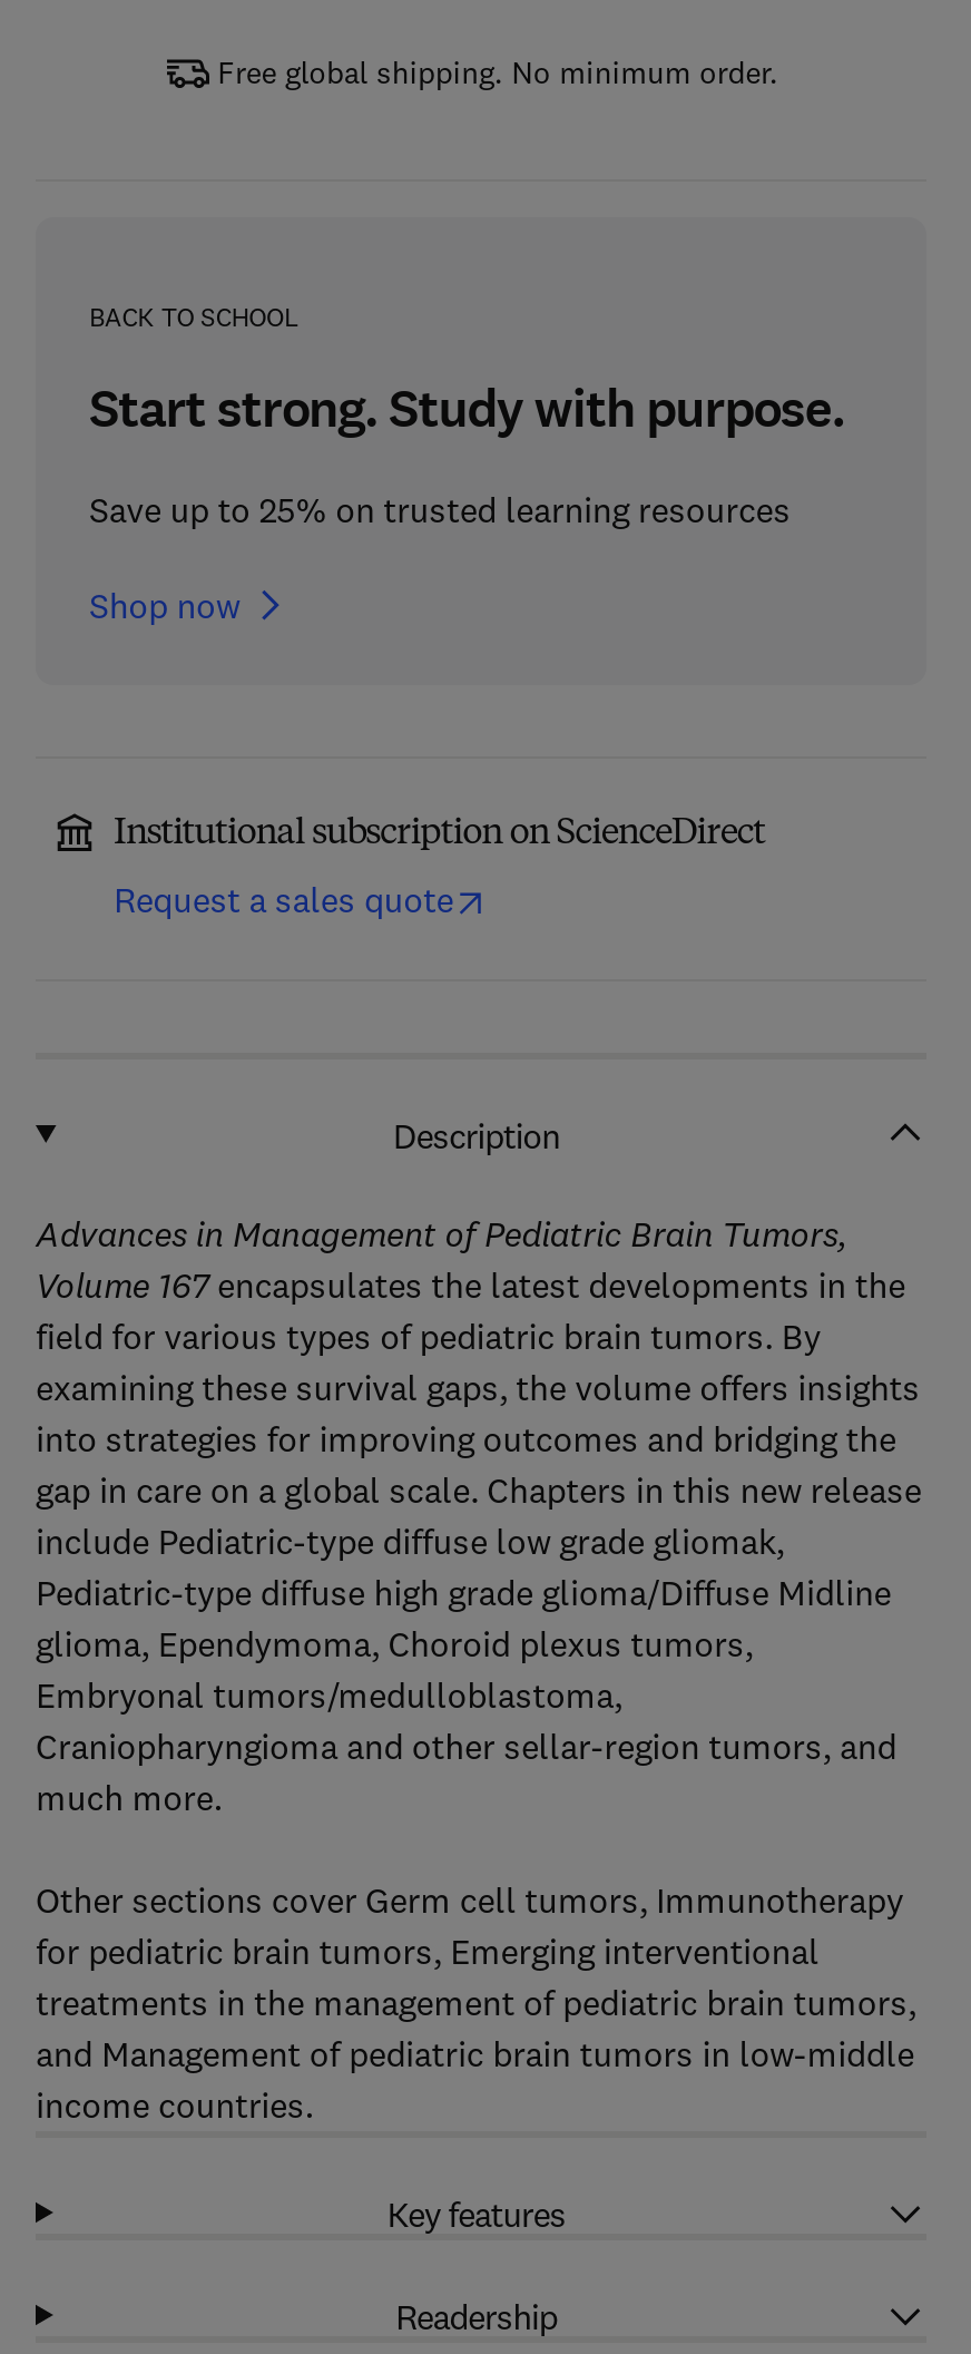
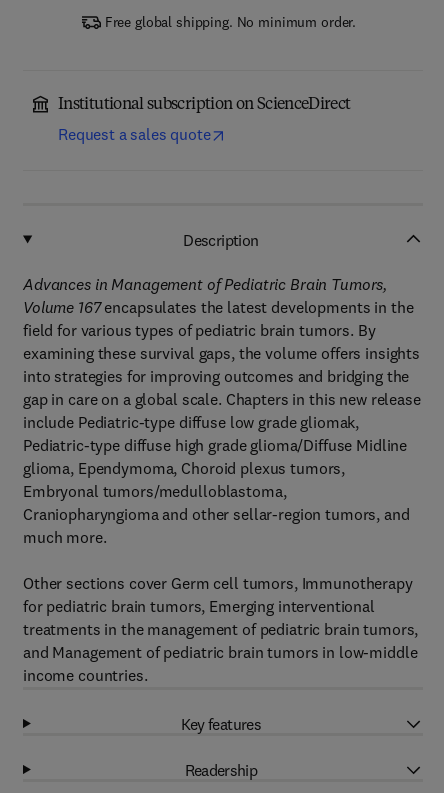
- BACK TO SCHOOL
- Start strong. Study with purpose.
- Save up to 25% on trusted learning resources
- Shop now
